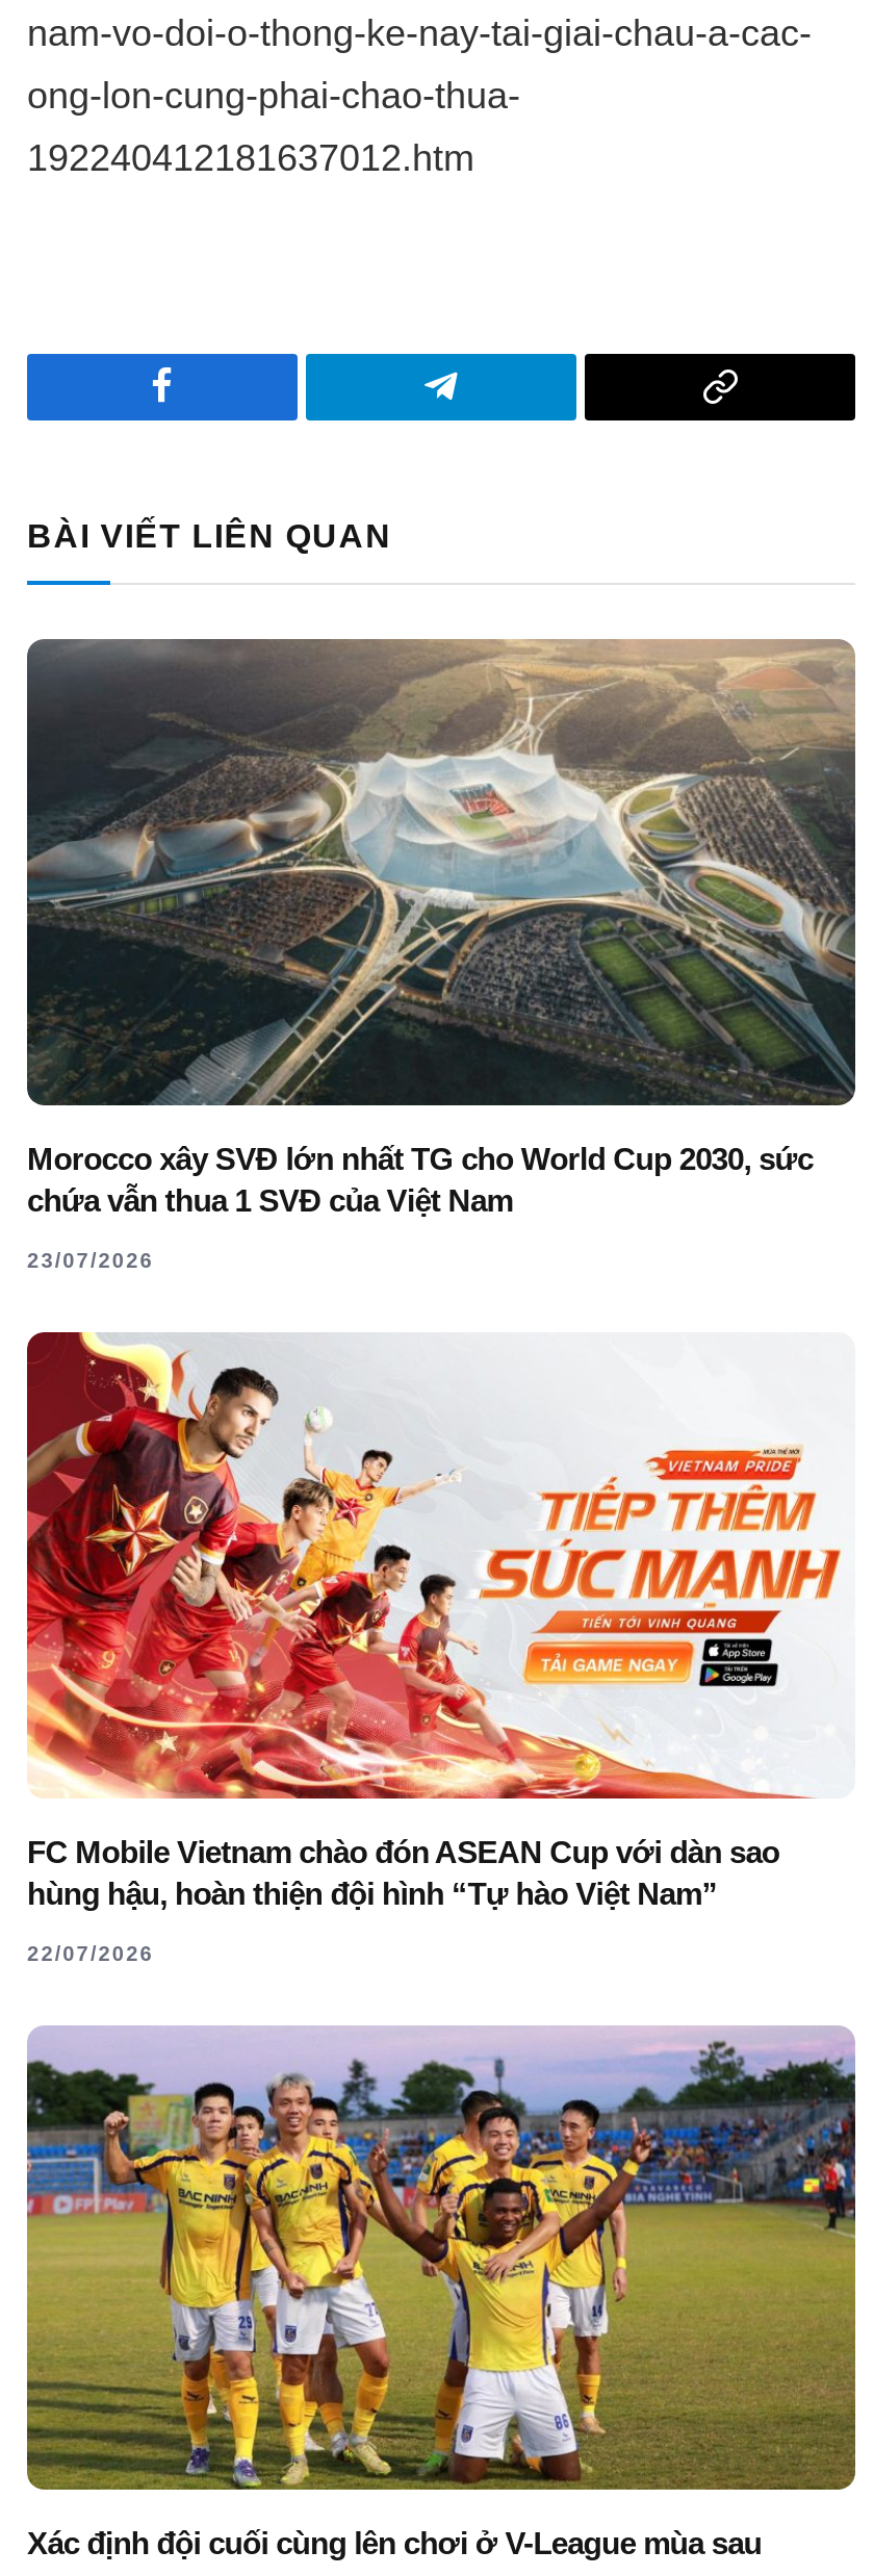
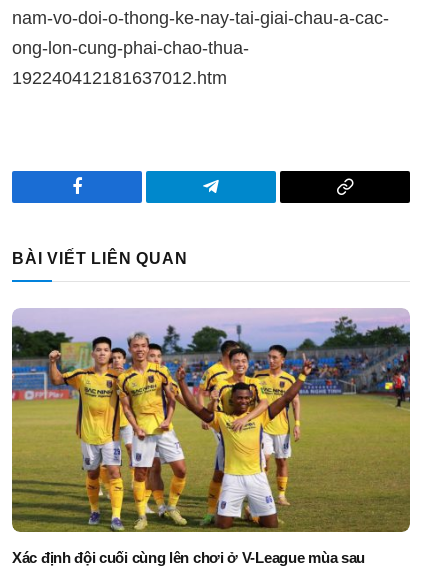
- [image]
- Morocco xây SVĐ lớn nhất TG cho World Cup 2030, sức
- chứa vẫn thua 1 SVĐ của Việt Nam
- 23/07/2026

- [image]
- FC Mobile Vietnam chào đón ASEAN Cup với dàn sao
- hùng hậu, hoàn thiện đội hình “Tự hào Việt Nam”
- 22/07/2026
